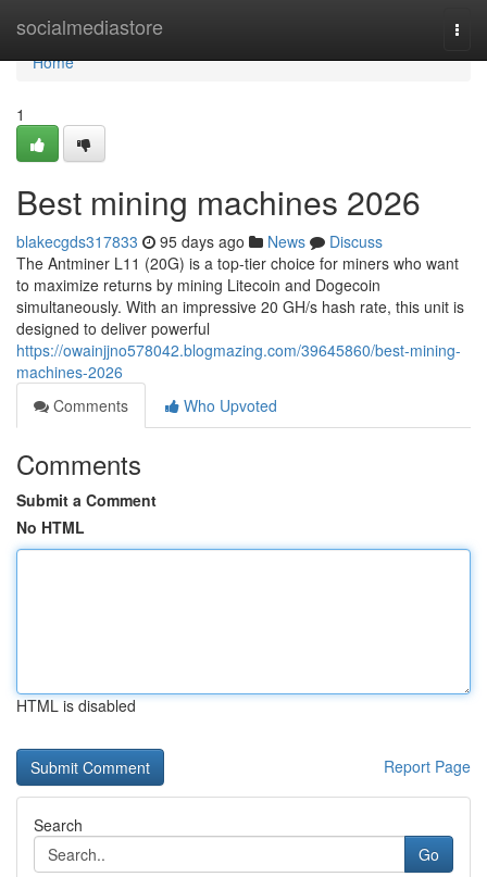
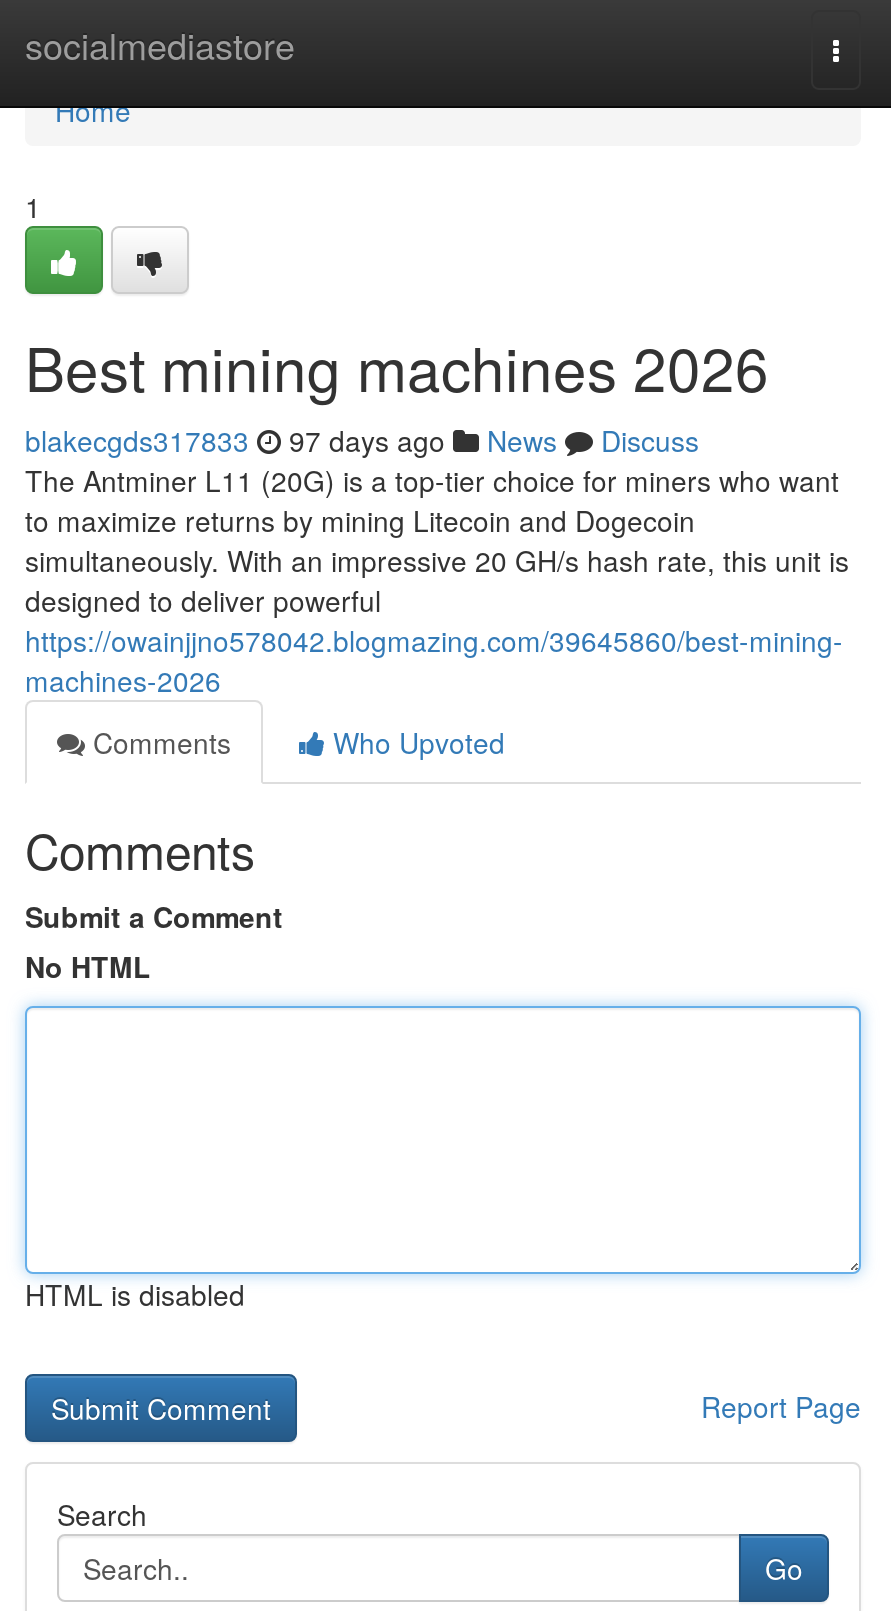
- blakecgds317833 95 days ago News Discuss
+ blakecgds317833 97 days ago News Discuss
